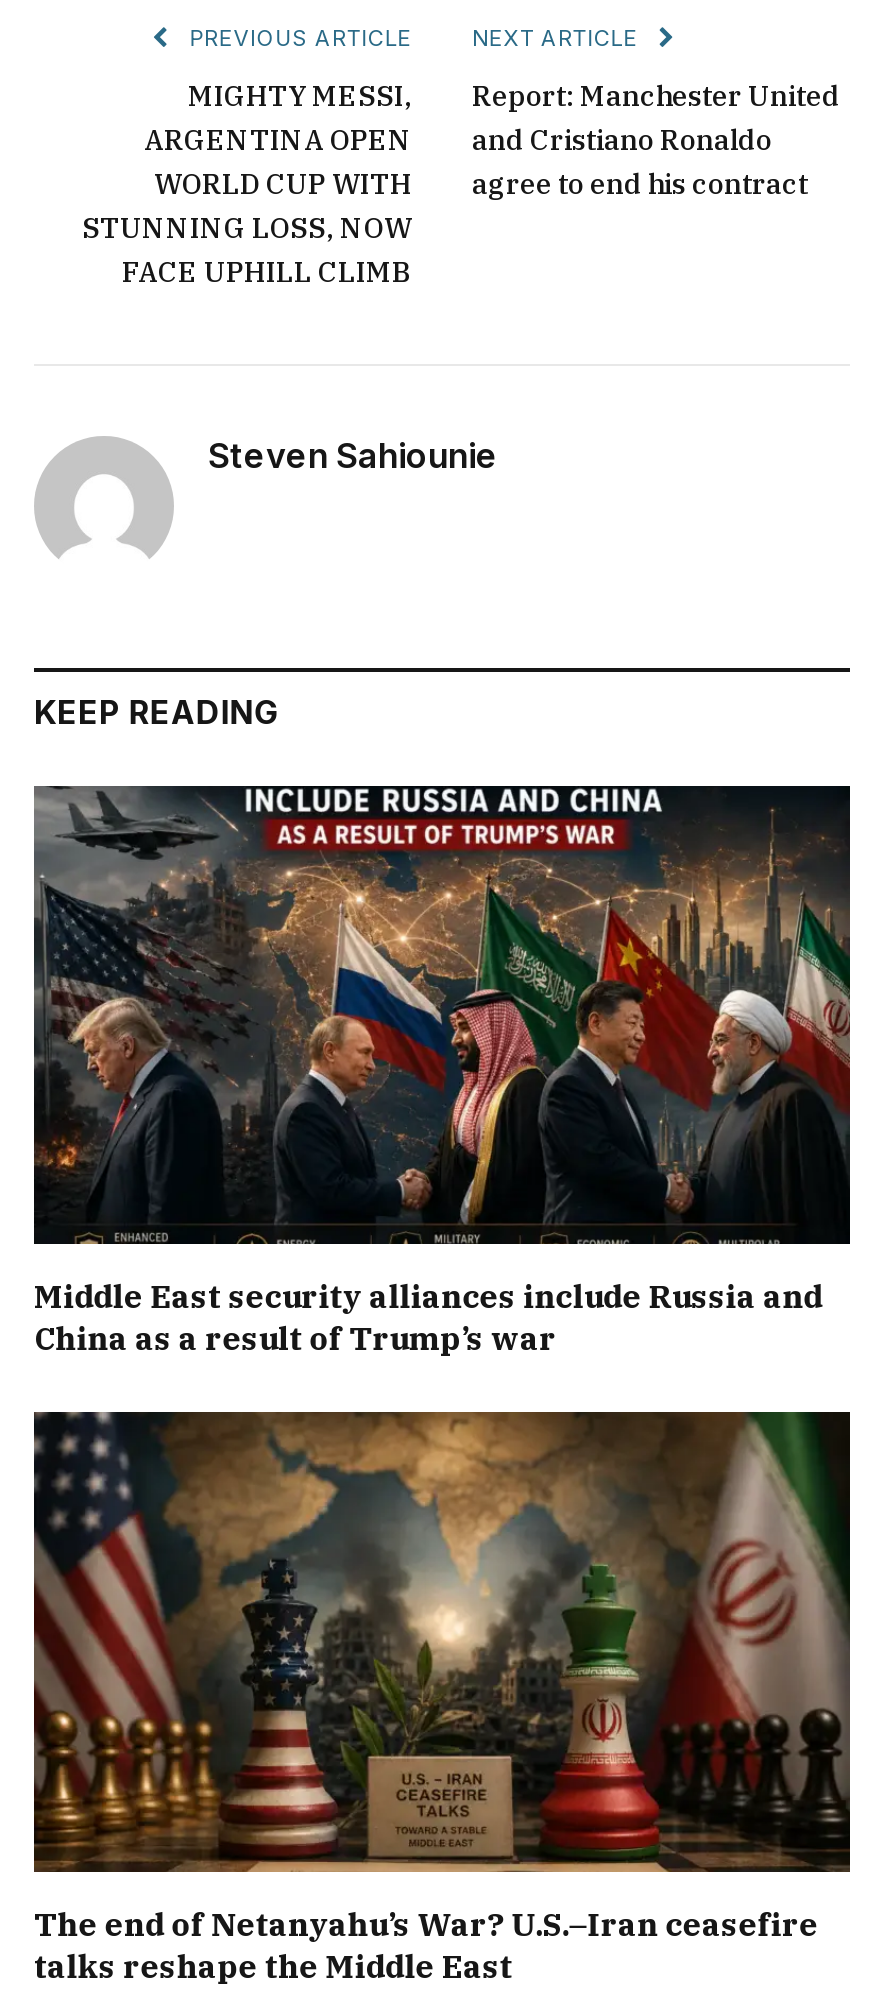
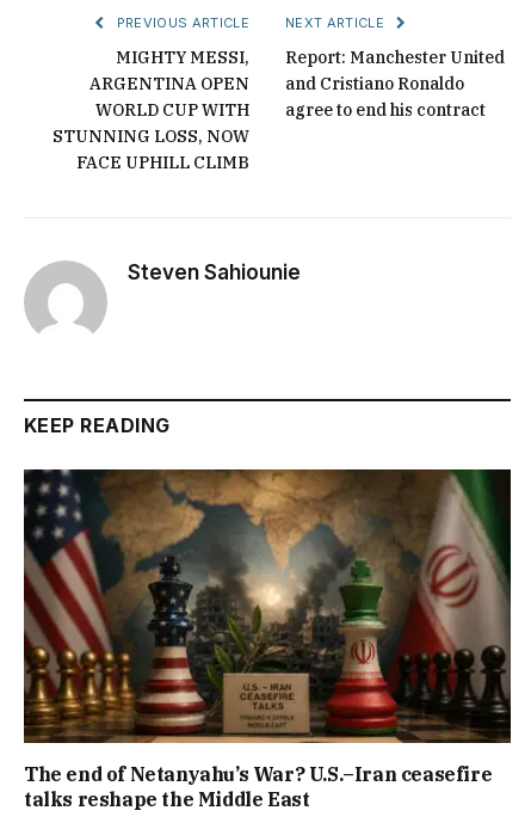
- [image]
- Middle East security alliances include Russia and
- China as a result of Trump’s war
